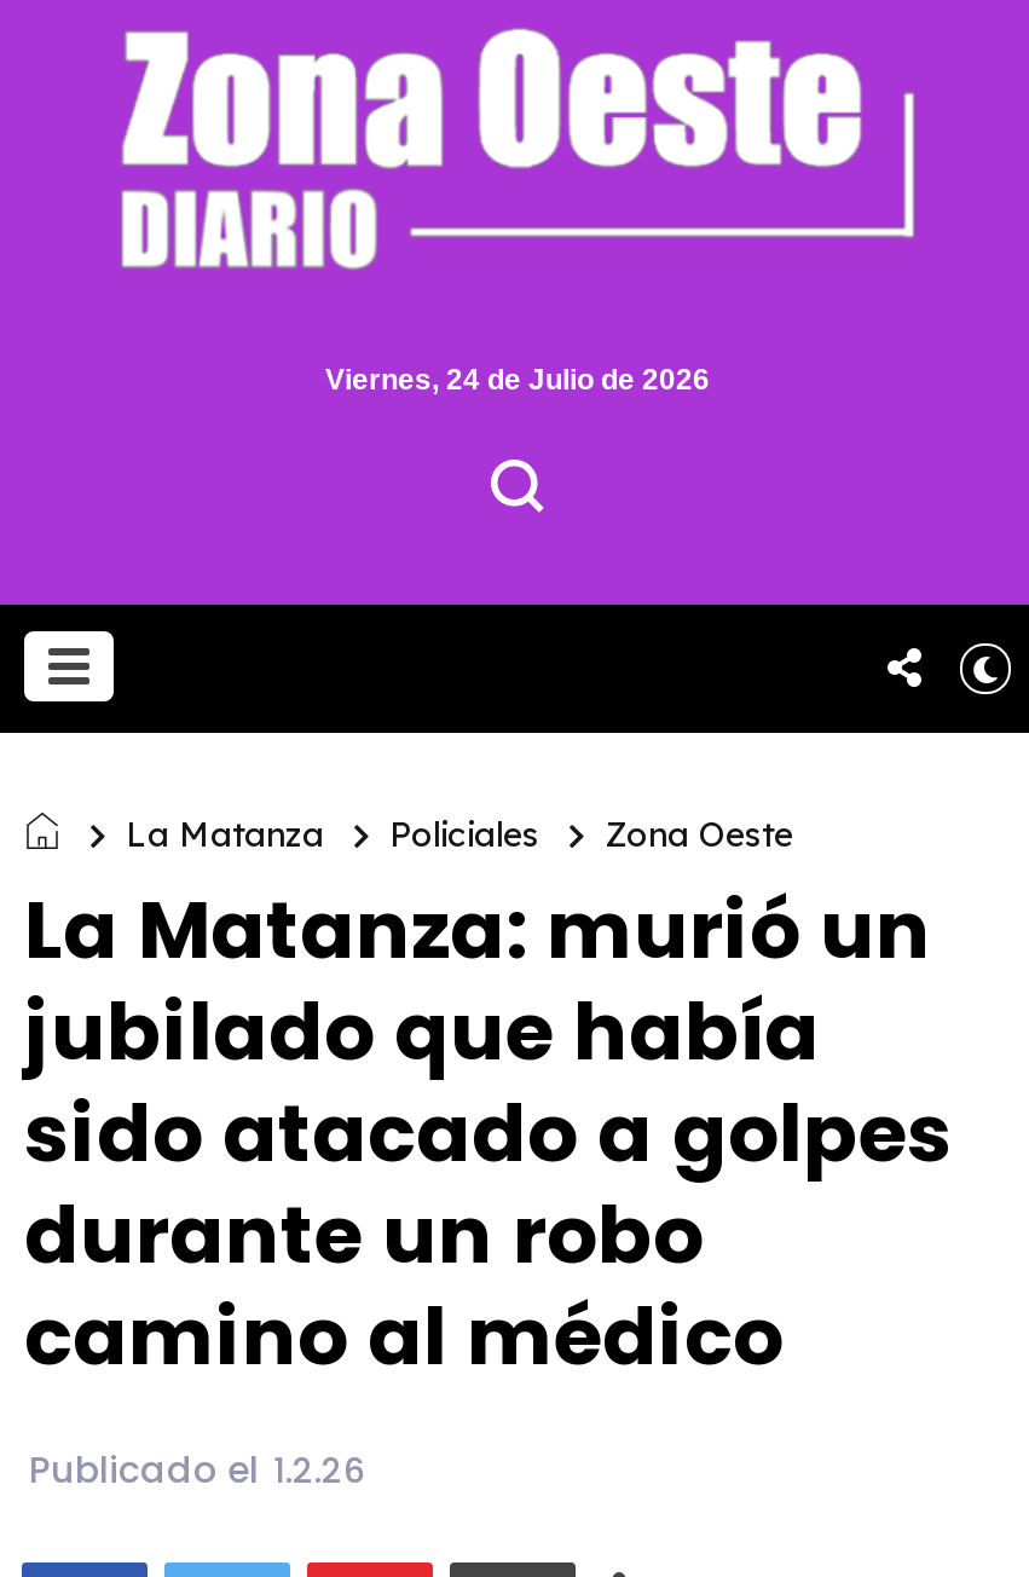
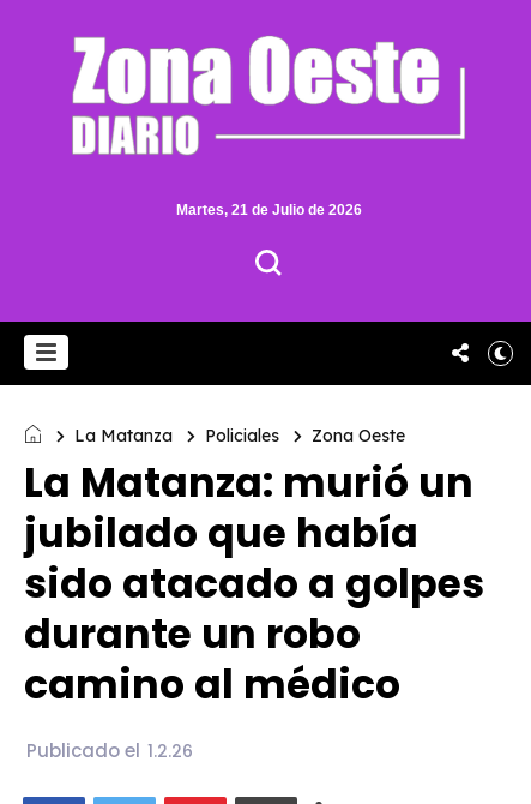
- Viernes, 24 de Julio de 2026
+ Martes, 21 de Julio de 2026
